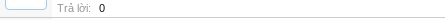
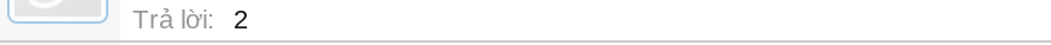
- Trả lời: 0
+ Trả lời: 2
